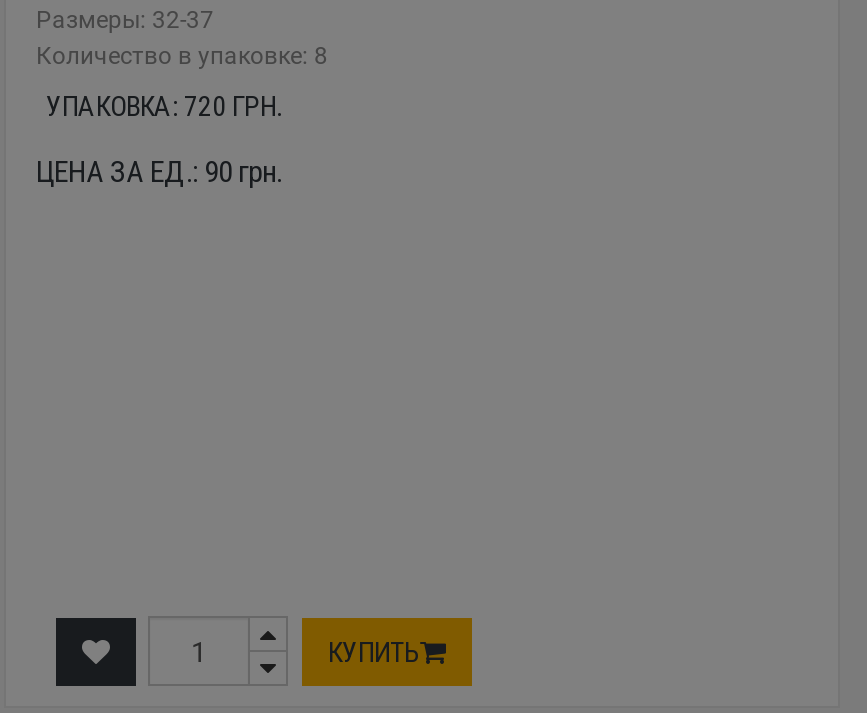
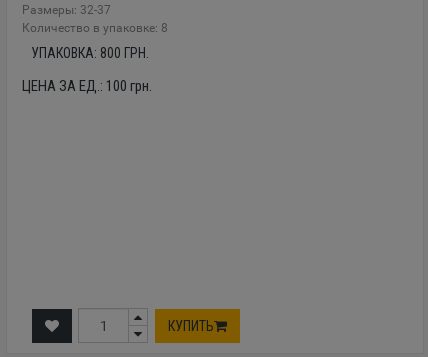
- УПАКОВКА: 720 ГРН.
+ УПАКОВКА: 800 ГРН.

- ЦЕНА ЗА ЕД.: 90 грн.
+ ЦЕНА ЗА ЕД.: 100 грн.
